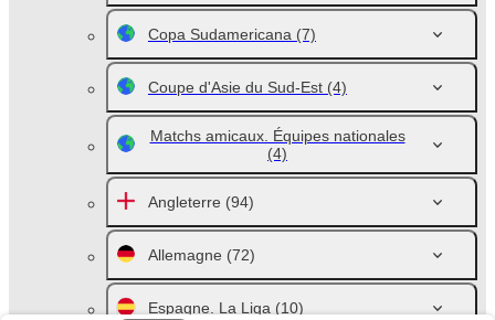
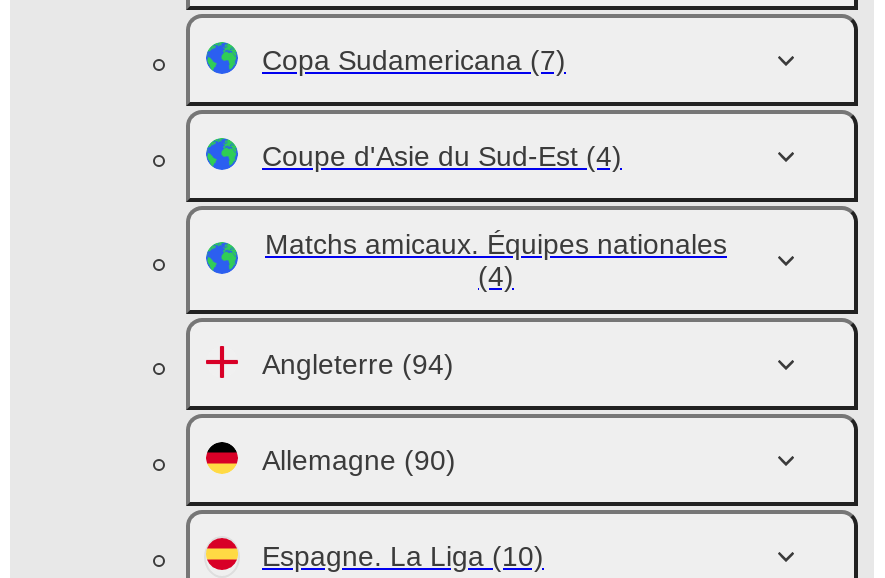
- Allemagne (72)
+ Allemagne (90)
